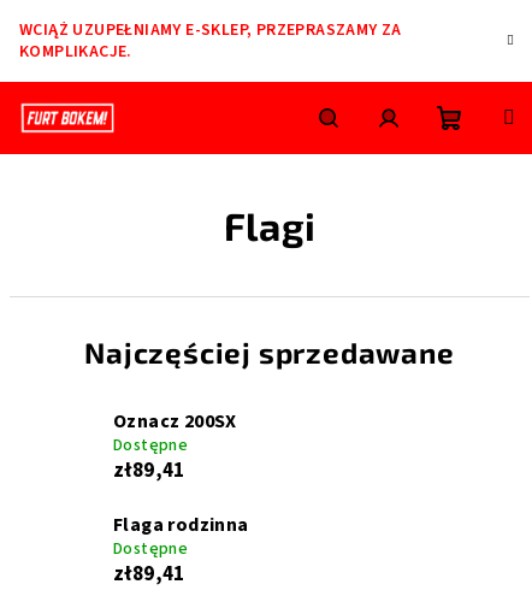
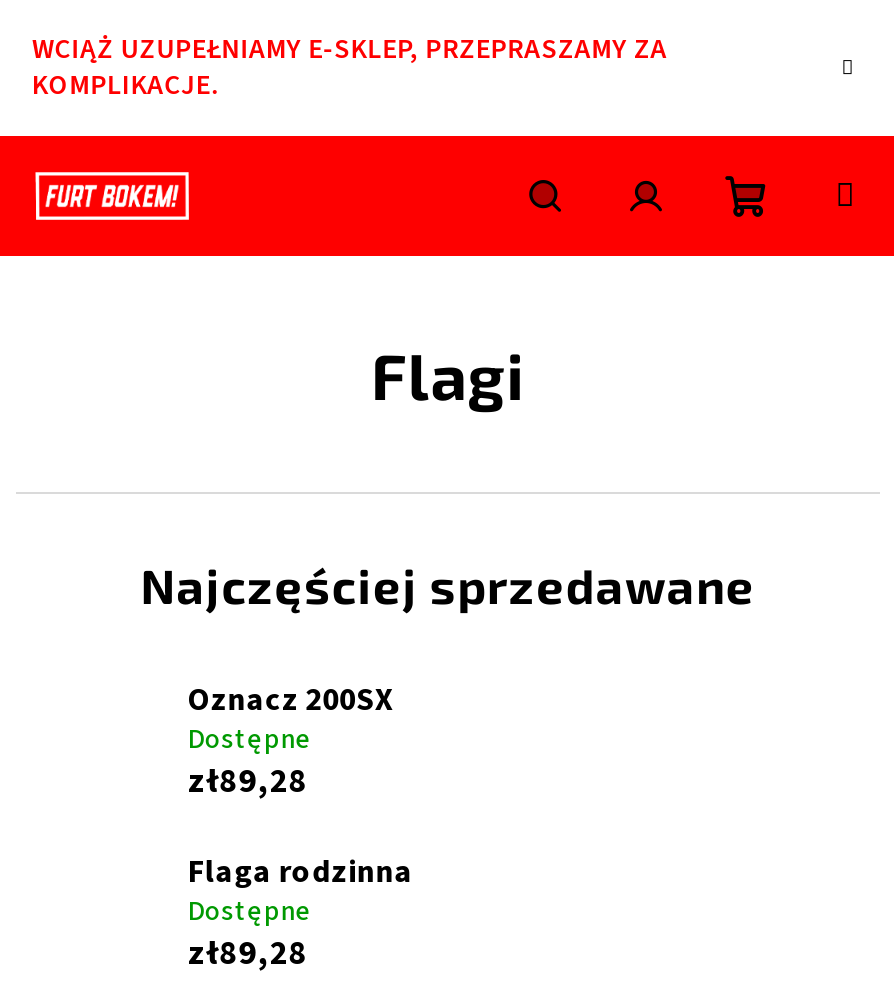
- zł89,41
+ zł89,28

- zł89,41
+ zł89,28
